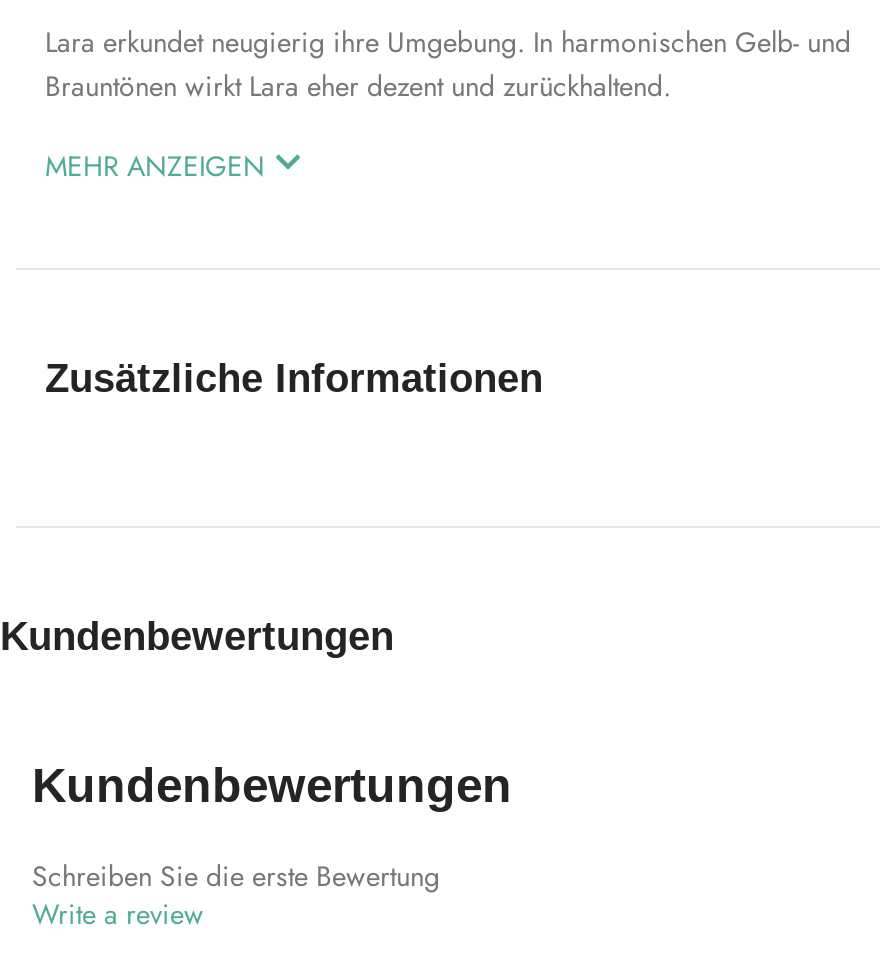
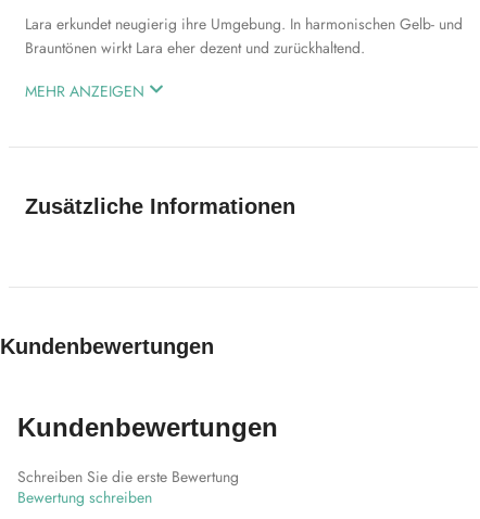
- Write a review
+ Bewertung schreiben
